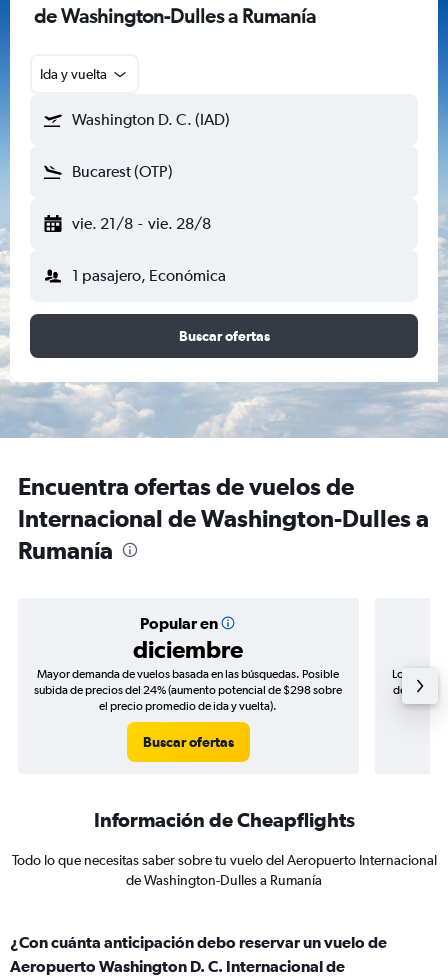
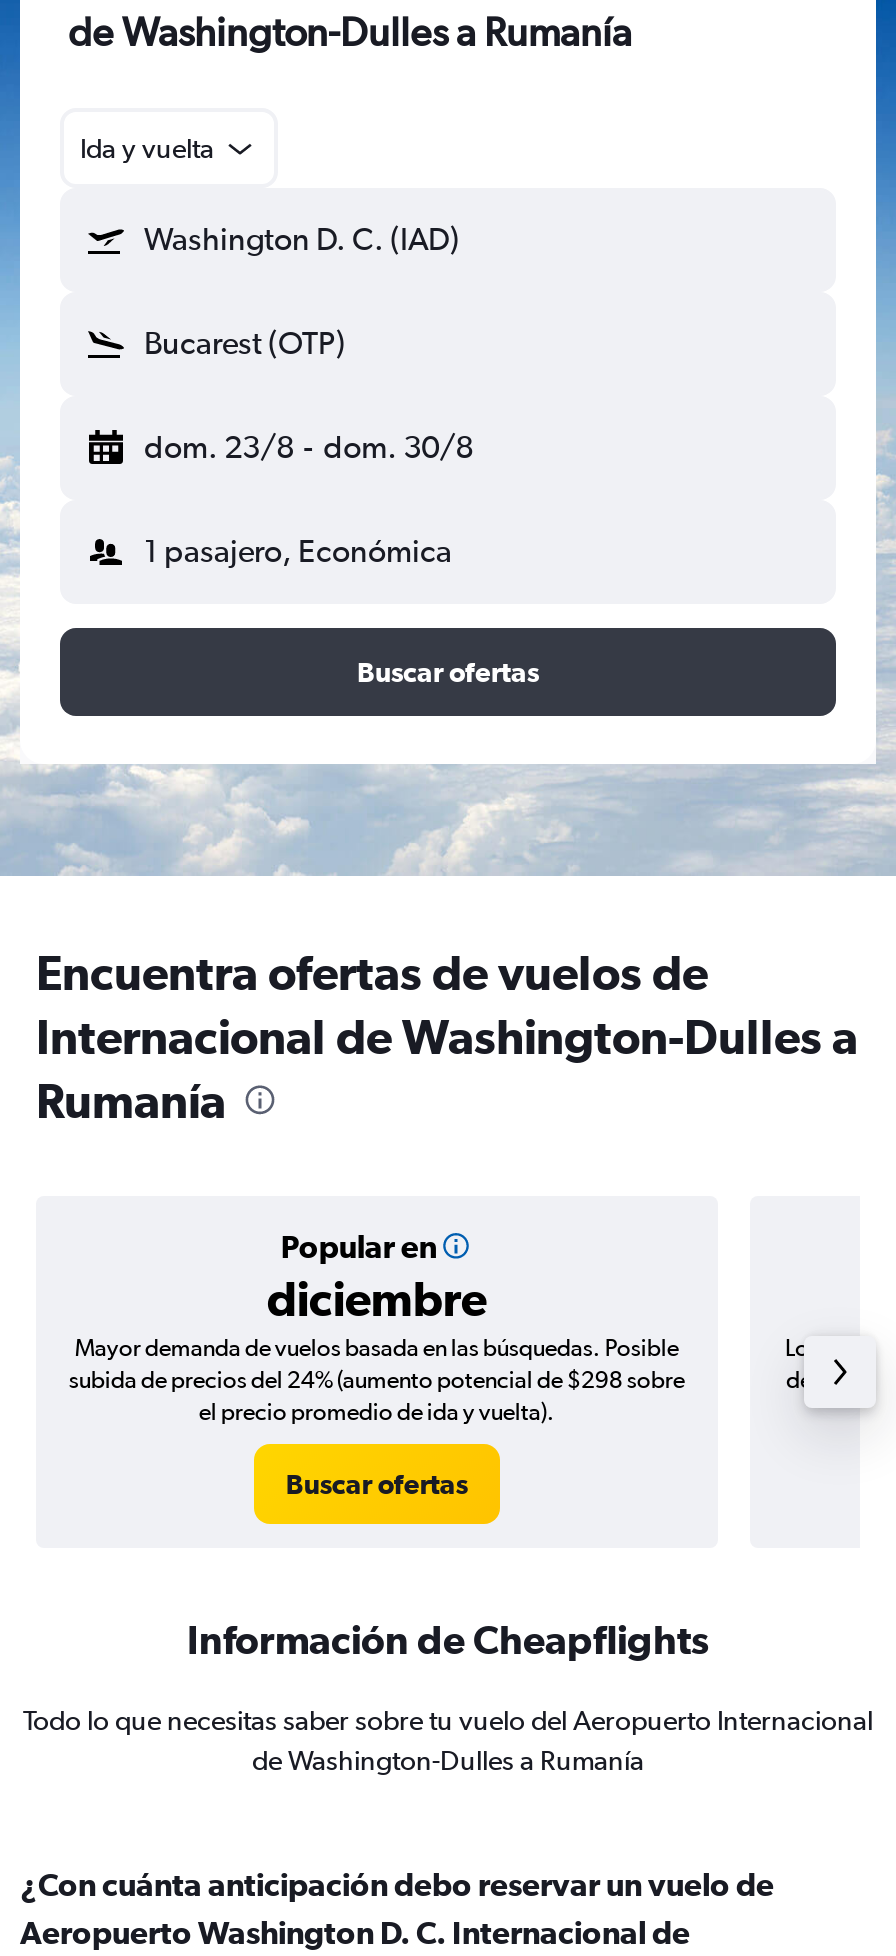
- vie. 21/8 - vie. 28/8
+ dom. 23/8 - dom. 30/8
